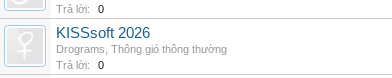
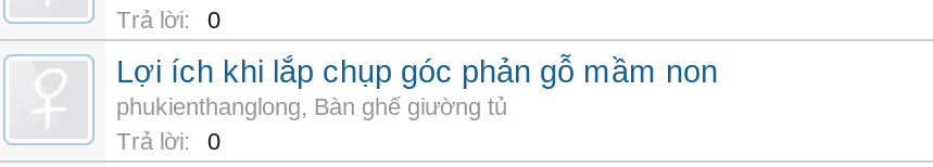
- KISSsoft 2026
- Drograms, Thông gió thông thường
+ Lợi ích khi lắp chụp góc phản gỗ mầm non
+ phukienthanglong, Bàn ghế giường tủ
